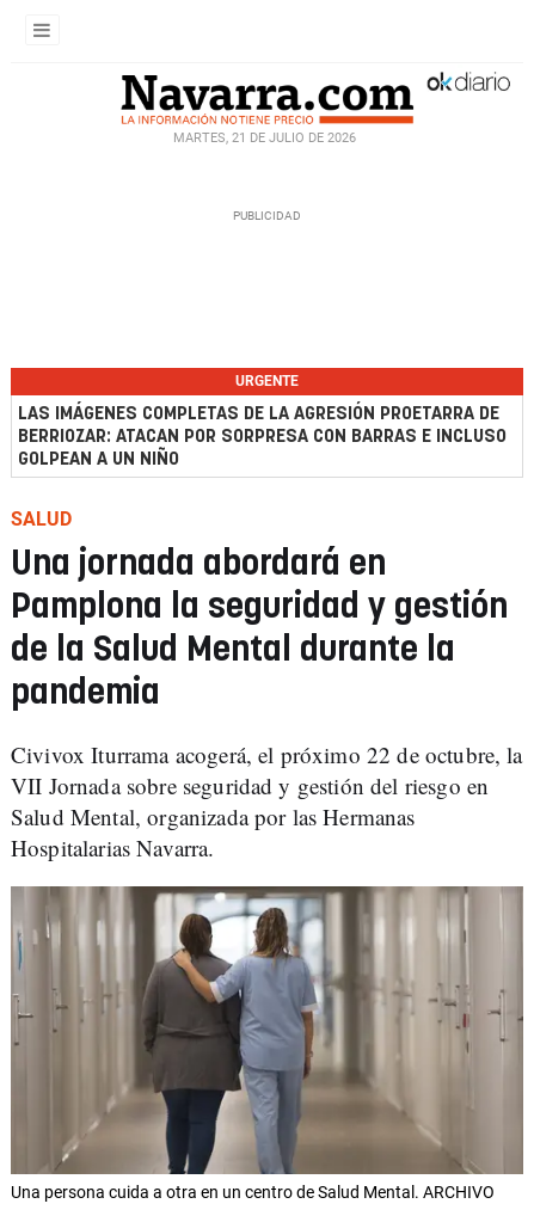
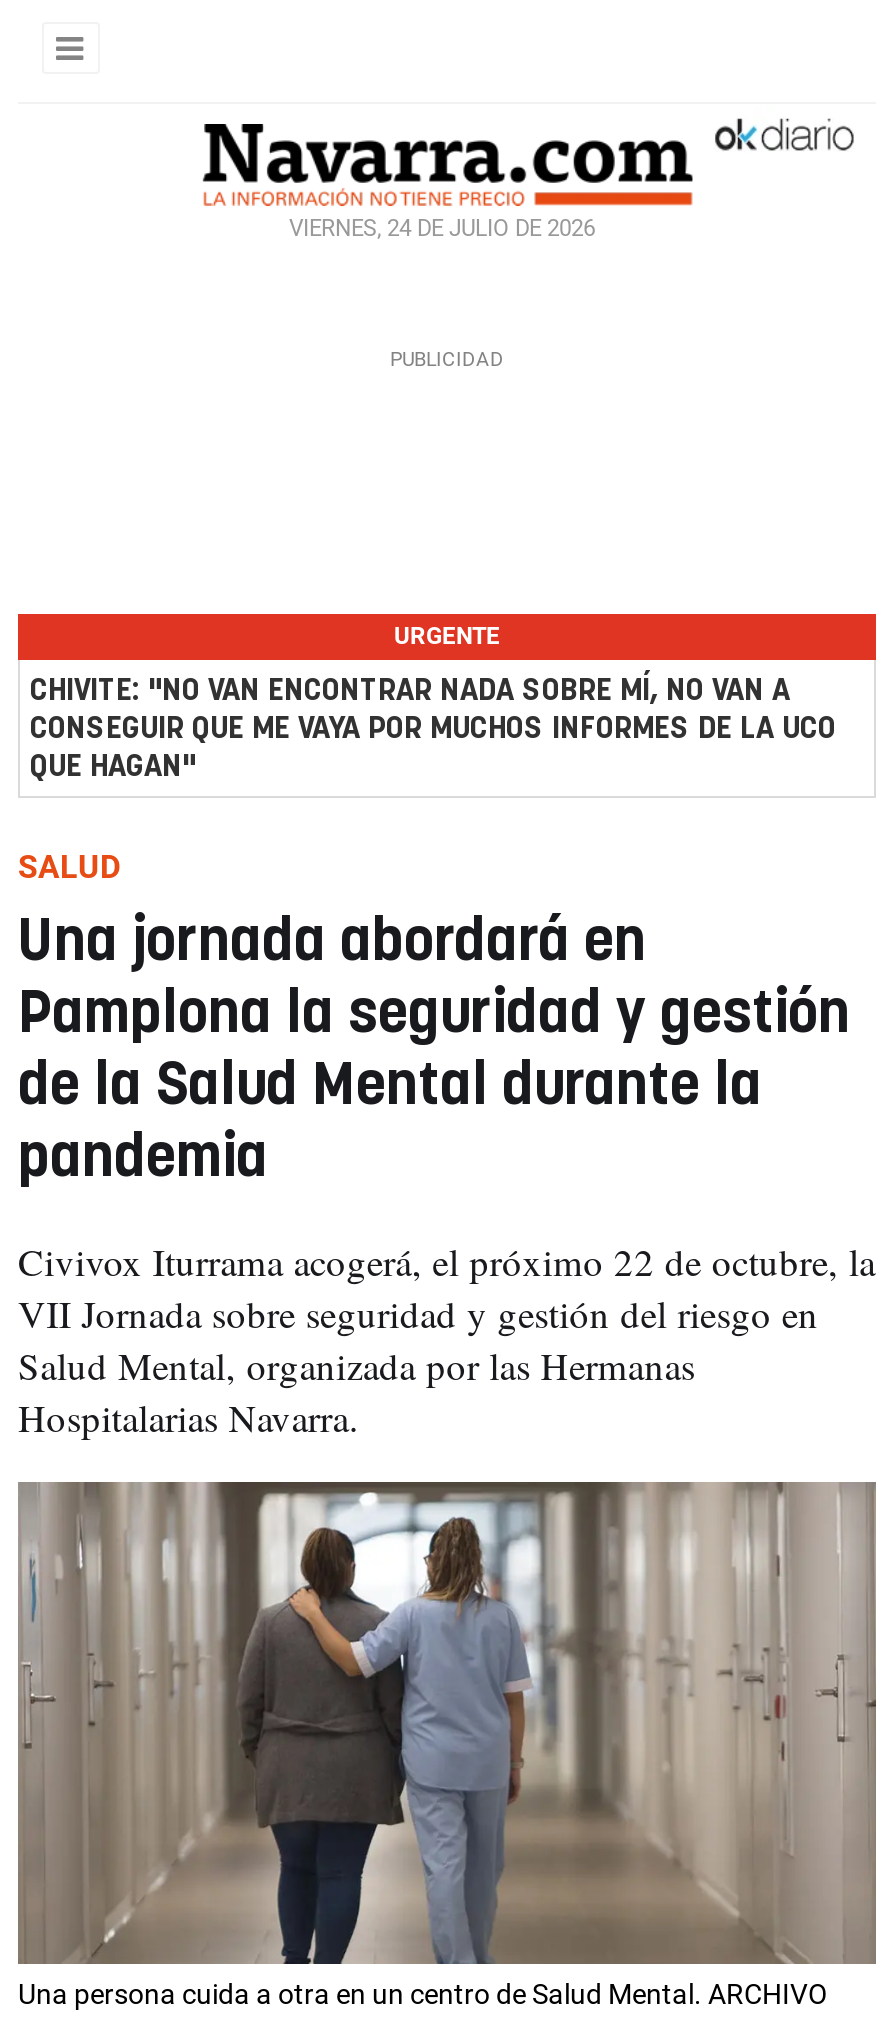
- MARTES, 21 DE JULIO DE 2026
+ VIERNES, 24 DE JULIO DE 2026

- LAS IMÁGENES COMPLETAS DE LA AGRESIÓN PROETARRA DE
- BERRIOZAR: ATACAN POR SORPRESA CON BARRAS E INCLUSO
- GOLPEAN A UN NIÑO
+ CHIVITE: "NO VAN ENCONTRAR NADA SOBRE MÍ, NO VAN A
+ CONSEGUIR QUE ME VAYA POR MUCHOS INFORMES DE LA UCO
+ QUE HAGAN"
